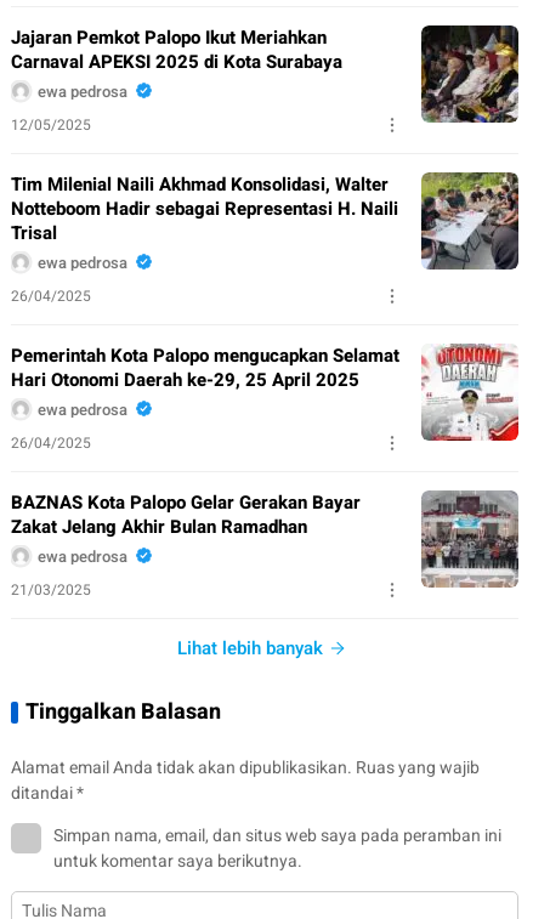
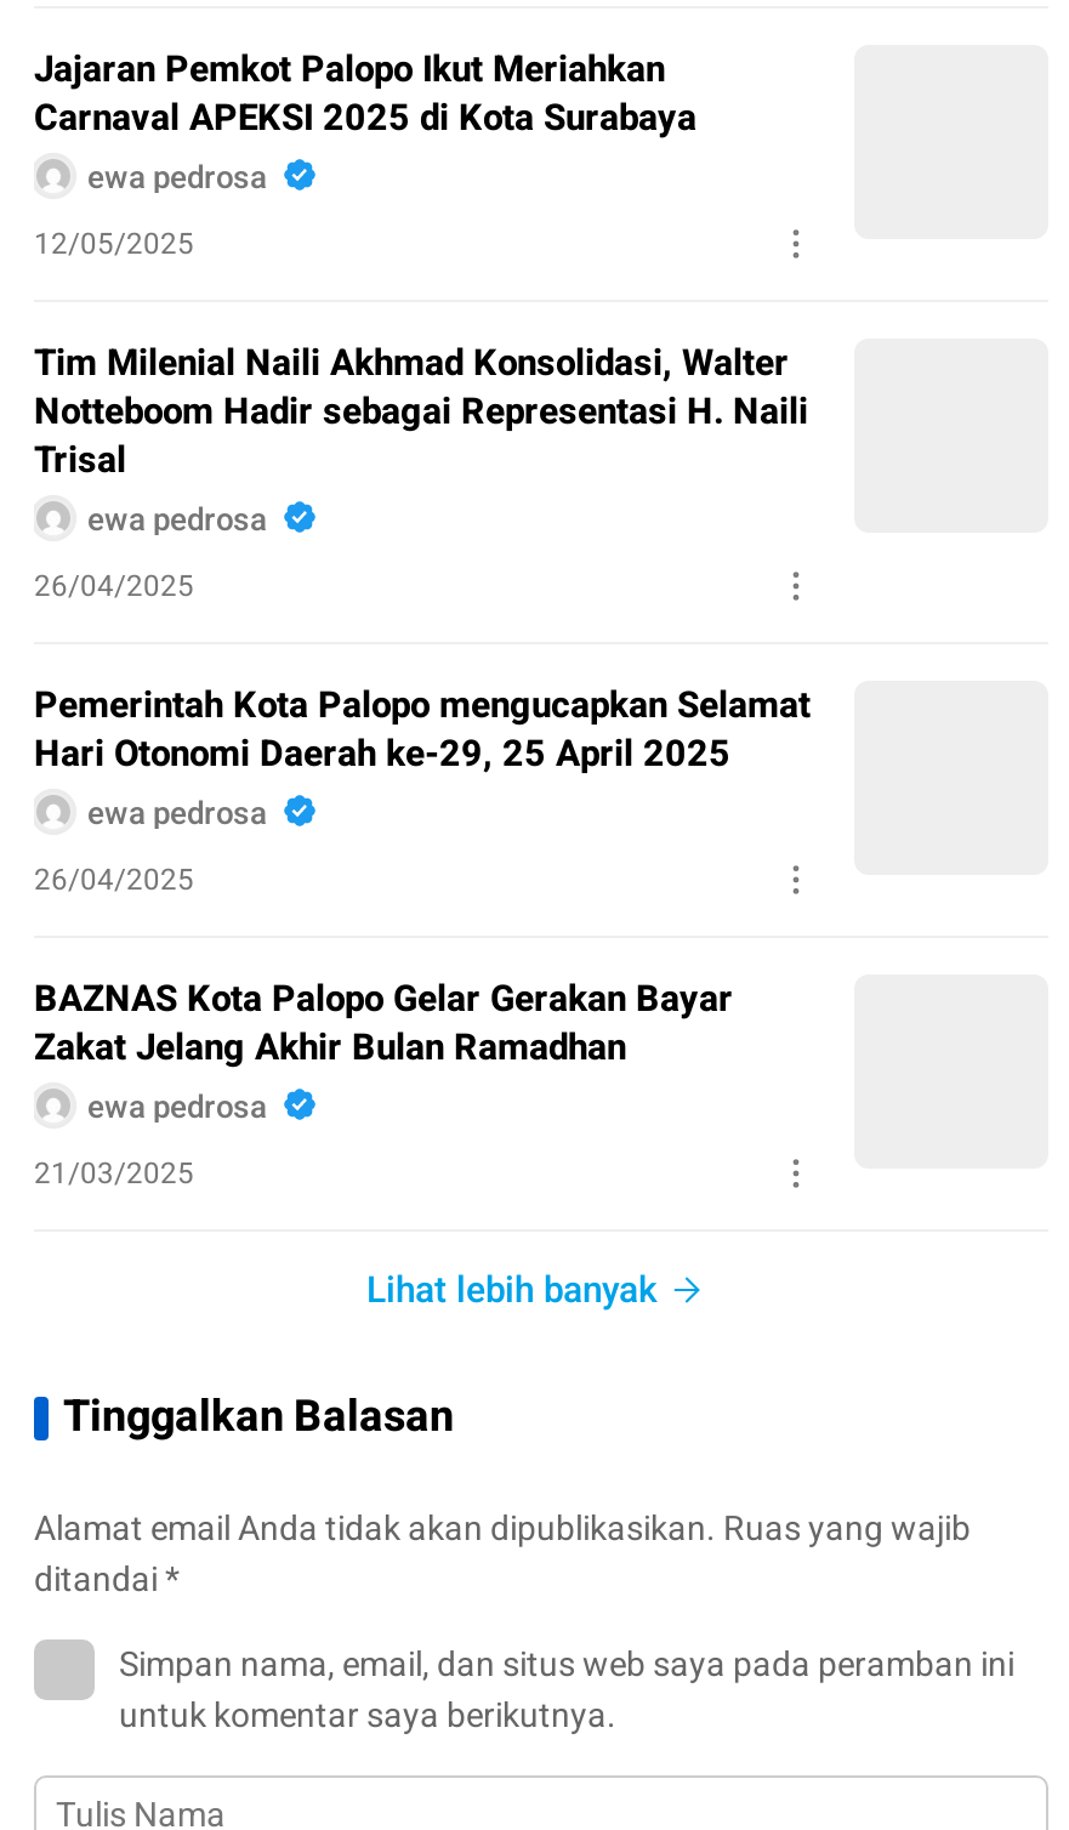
- [image]

- [image]

- [image]

- [image]
